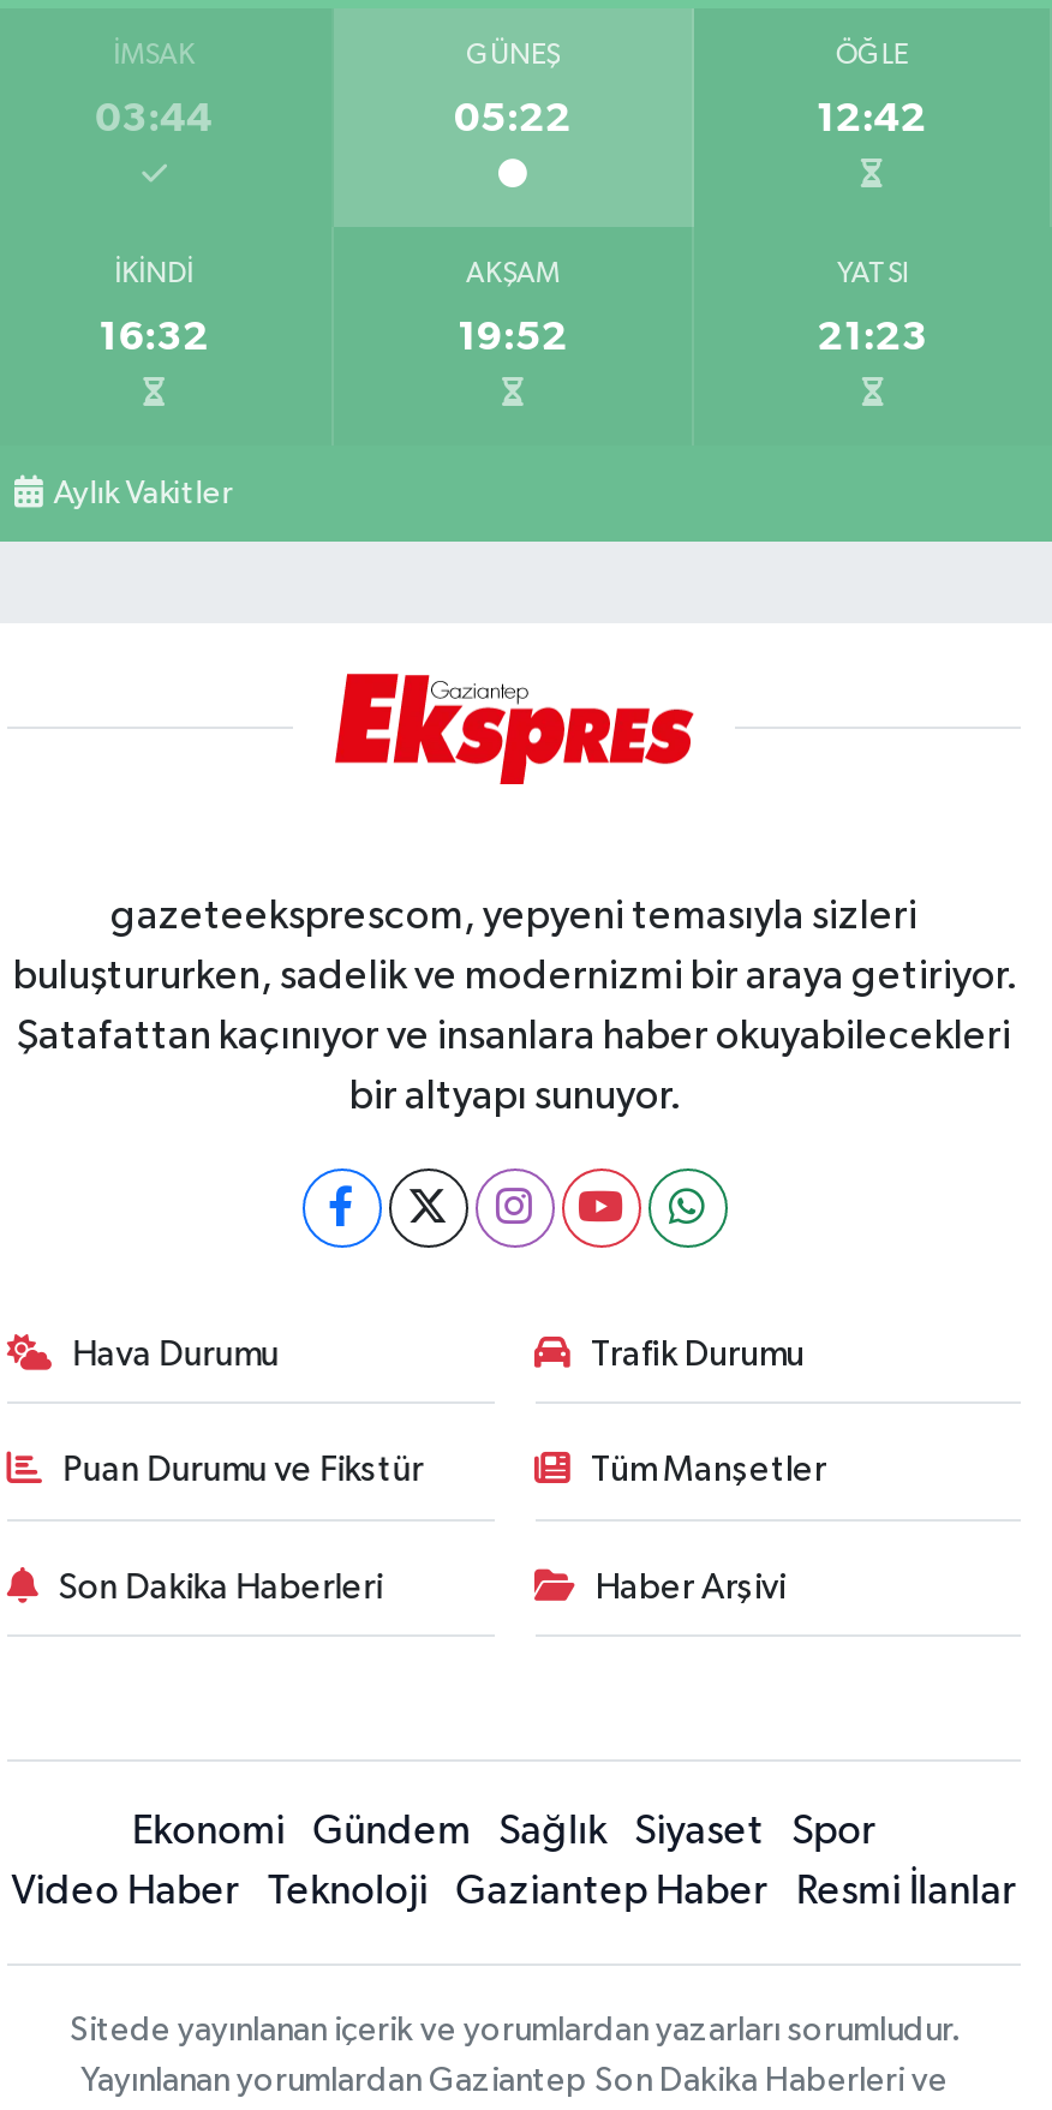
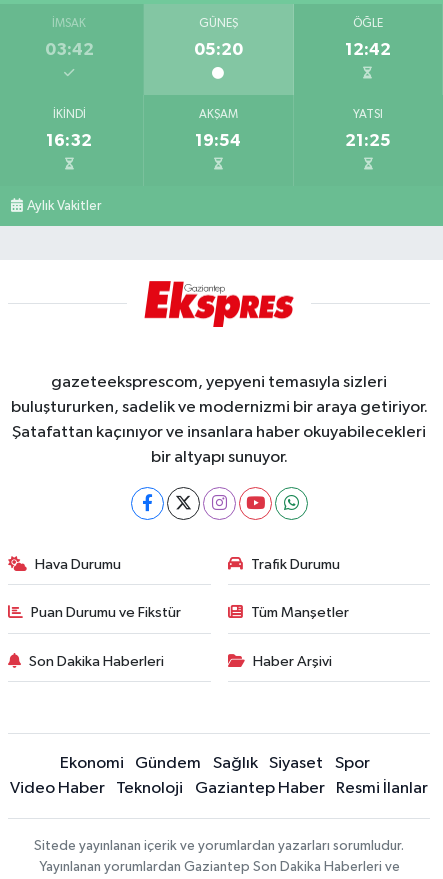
- 03:44
+ 03:42

- 05:22
+ 05:20

- 19:52
+ 19:54

- 21:23
+ 21:25
